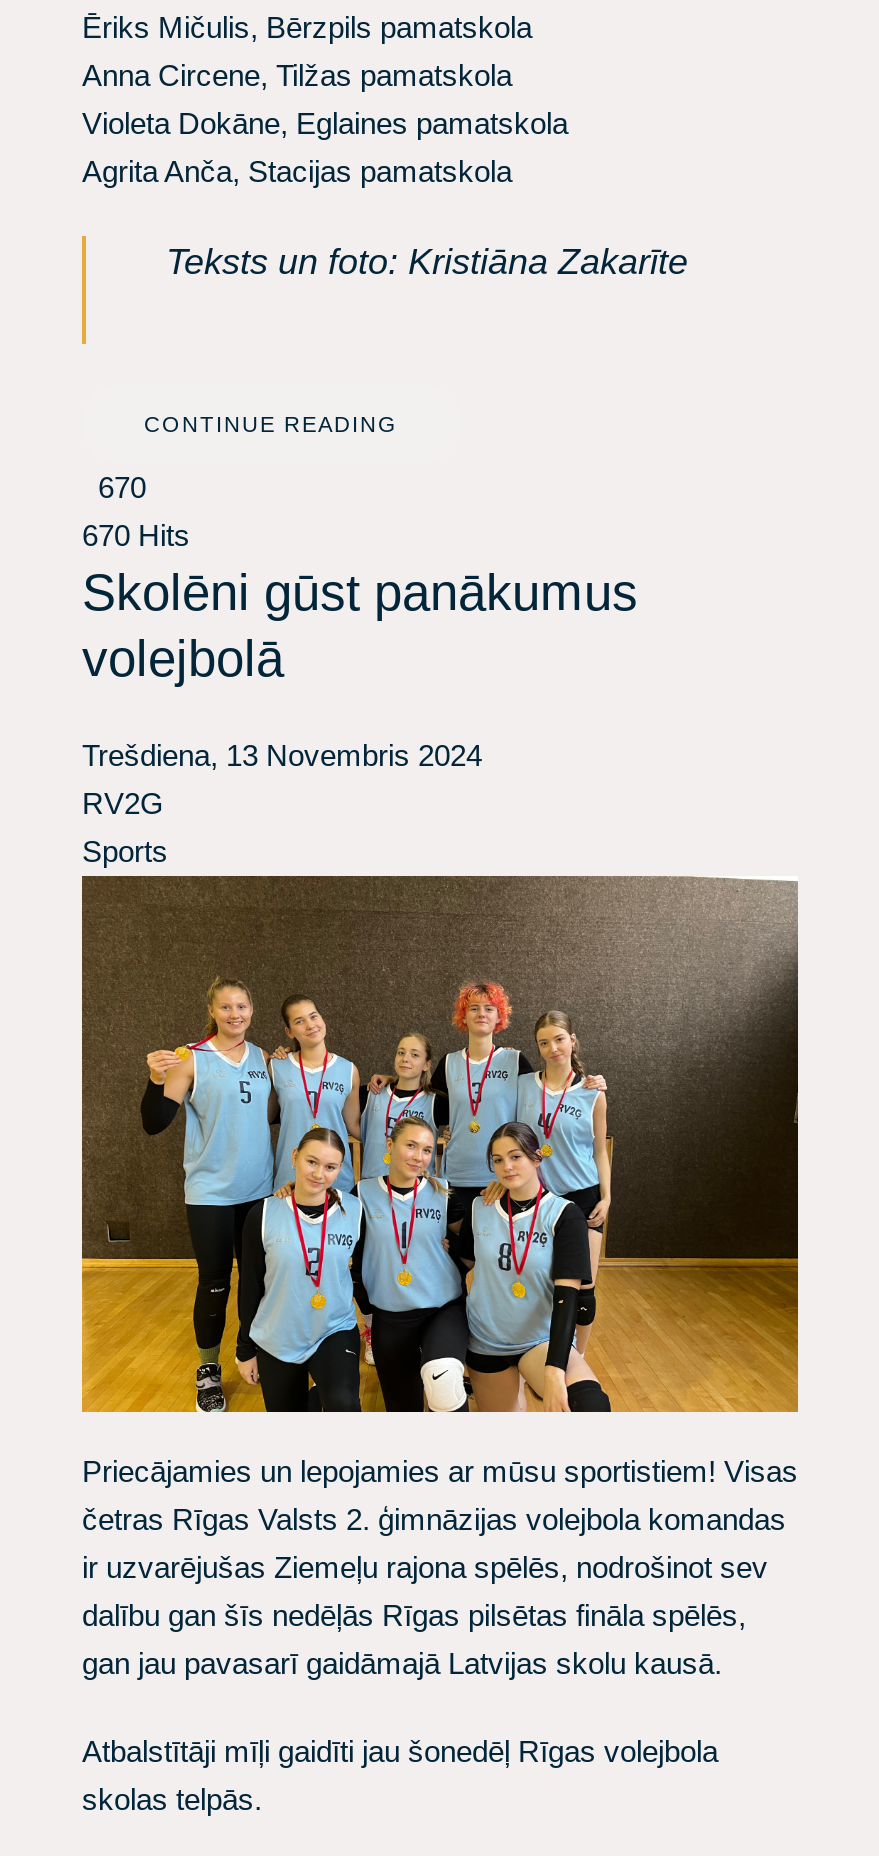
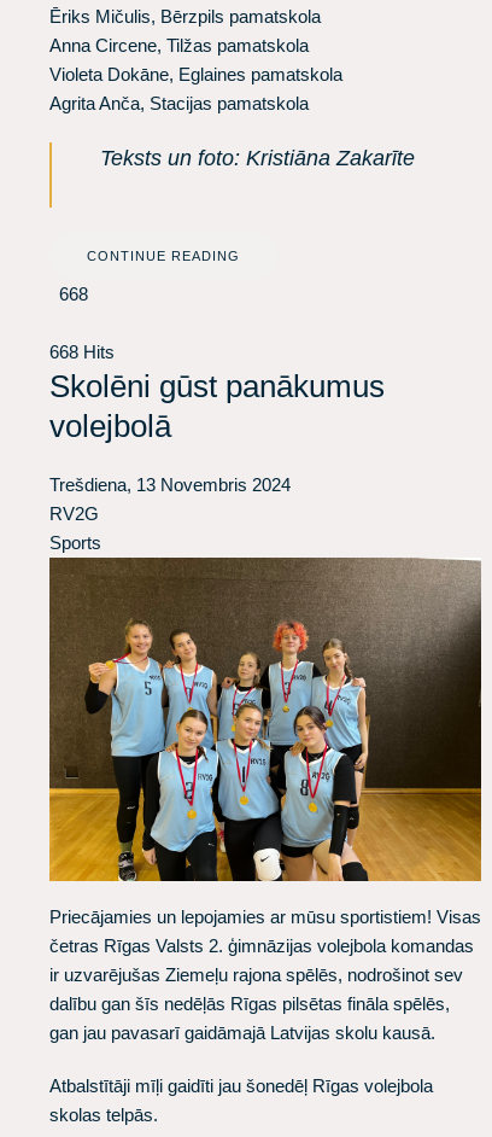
- 670
+ 668

- 670 Hits
+ 668 Hits
